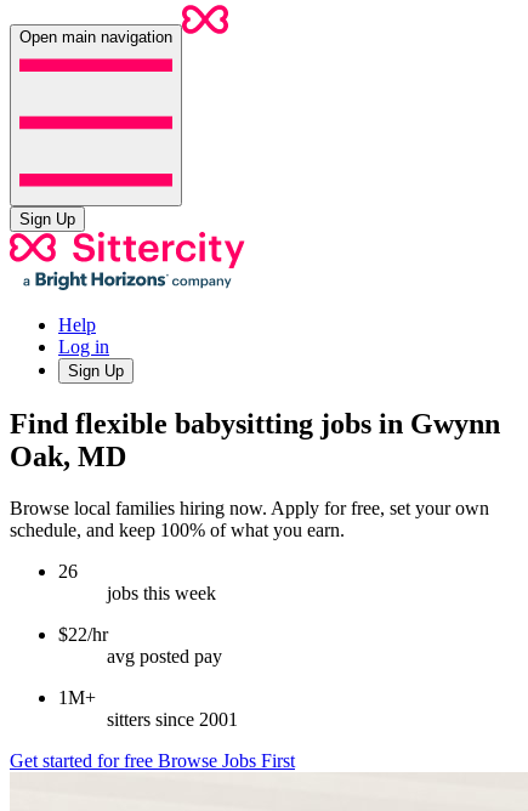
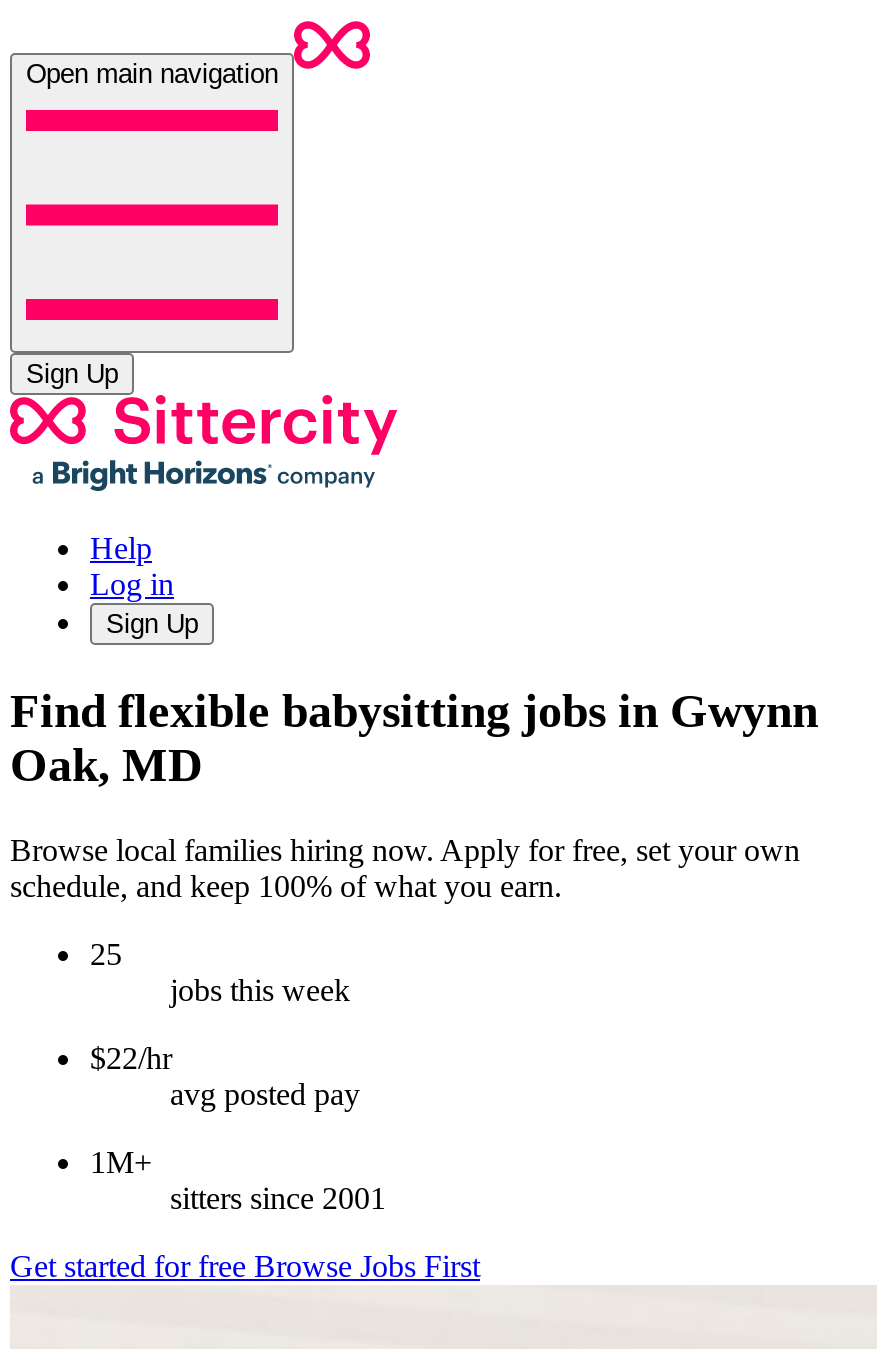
- 26
+ 25
